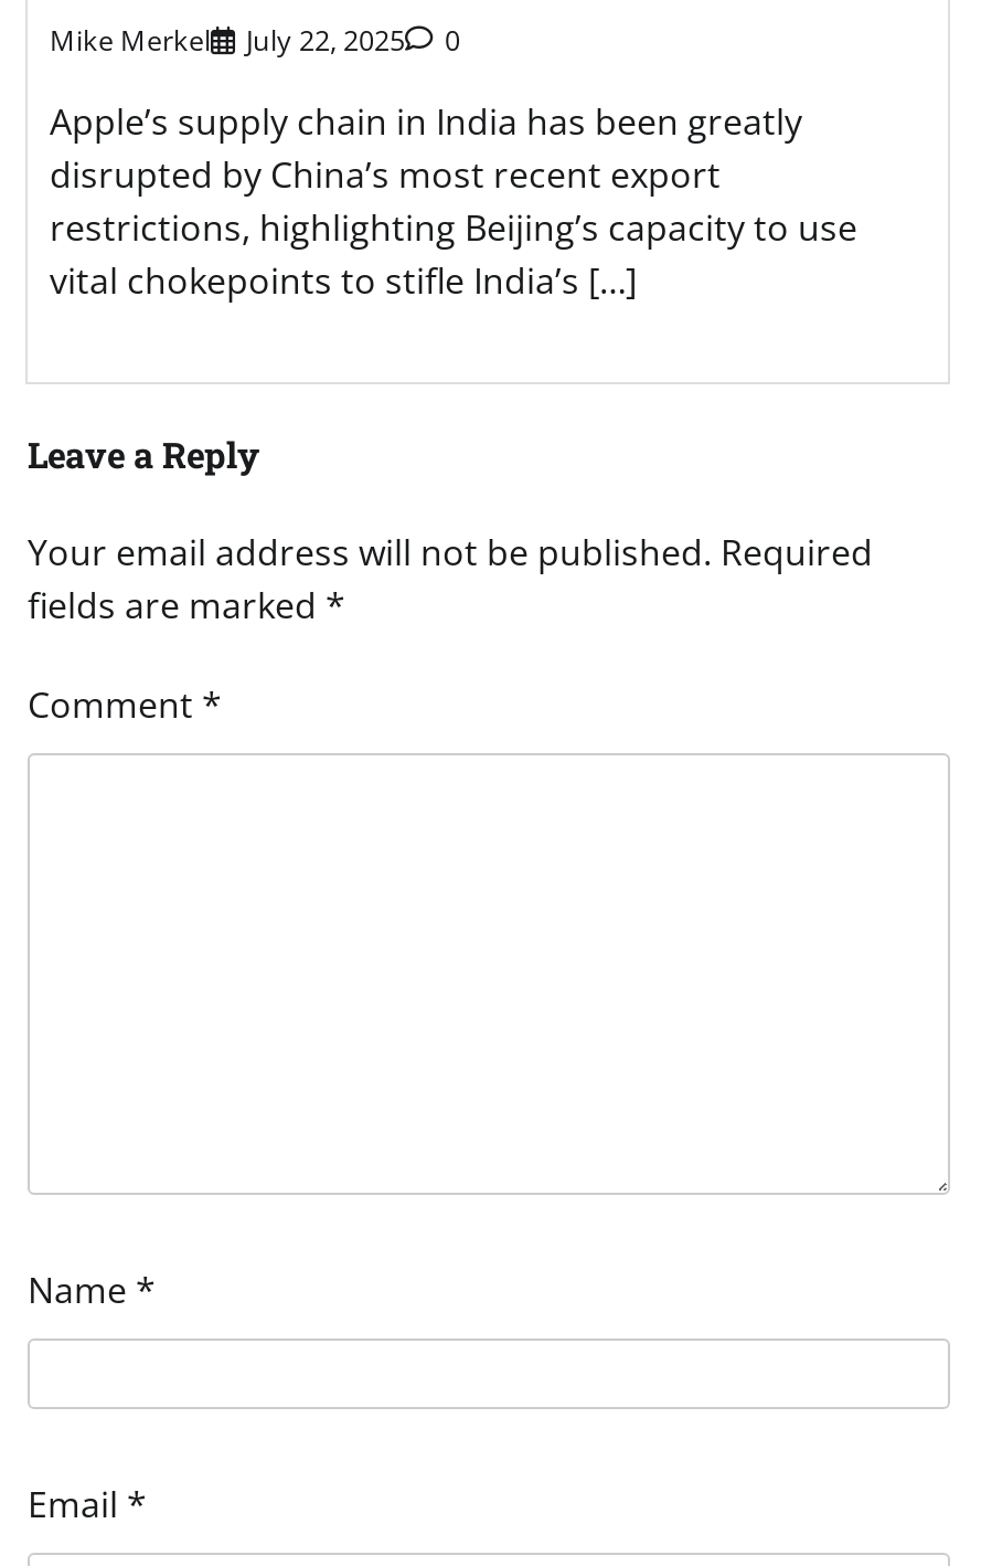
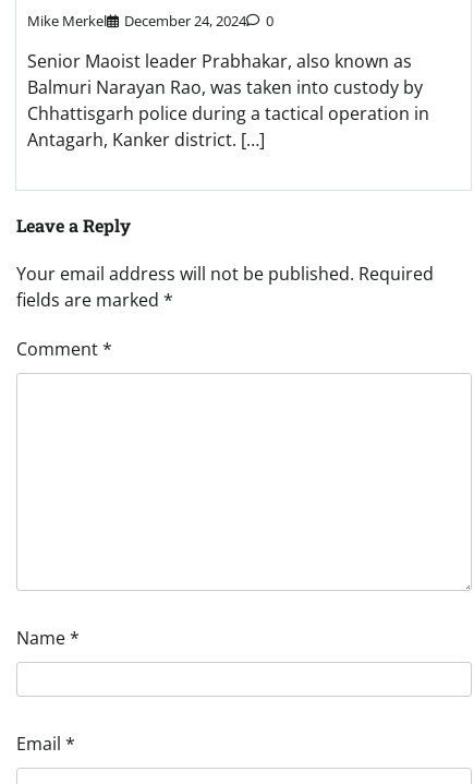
- Mike Merkel July 22, 2025 0
+ Mike Merkel December 24, 2024 0

- Apple’s supply chain in India has been greatly
- disrupted by China’s most recent export
- restrictions, highlighting Beijing’s capacity to use
- vital chokepoints to stifle India’s […]
+ Senior Maoist leader Prabhakar, also known as
+ Balmuri Narayan Rao, was taken into custody by
+ Chhattisgarh police during a tactical operation in
+ Antagarh, Kanker district. […]
